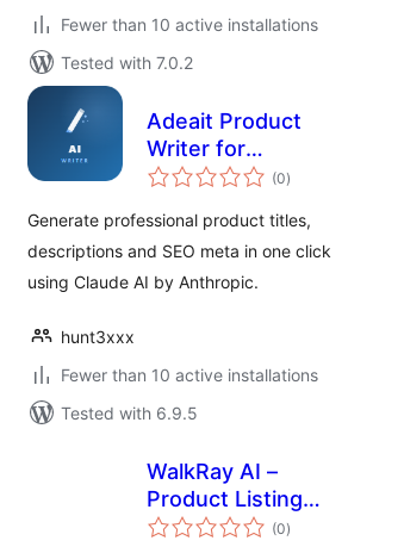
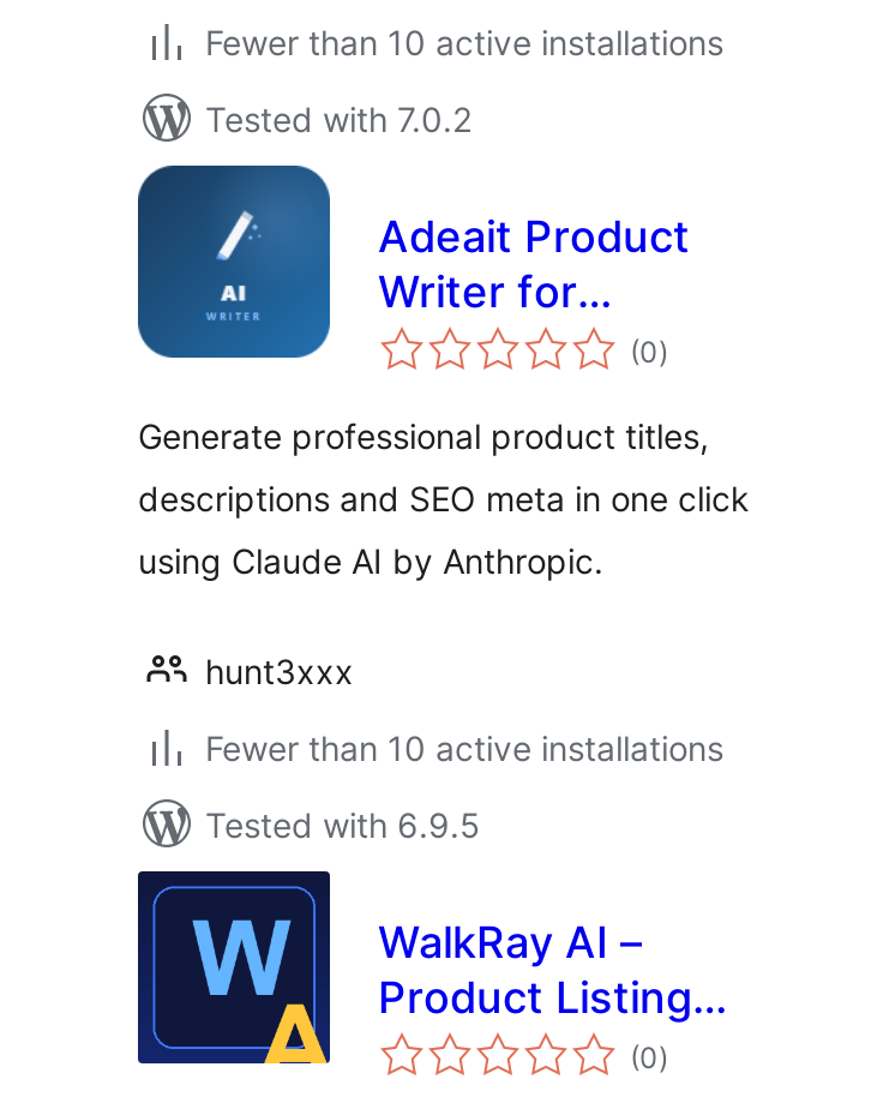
+ [image]
